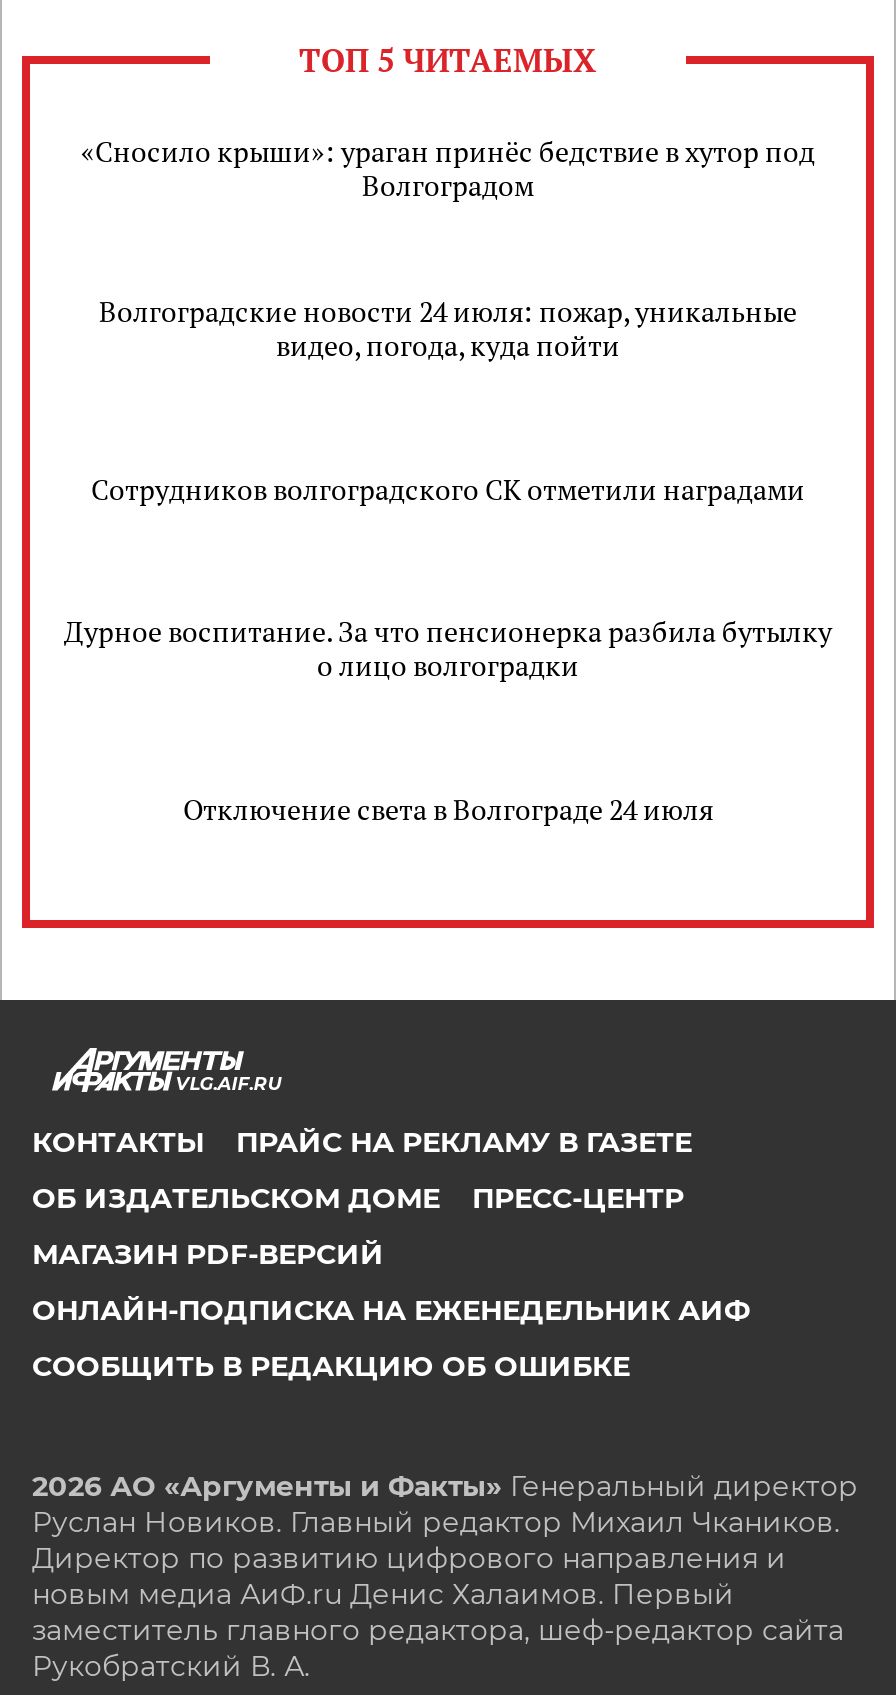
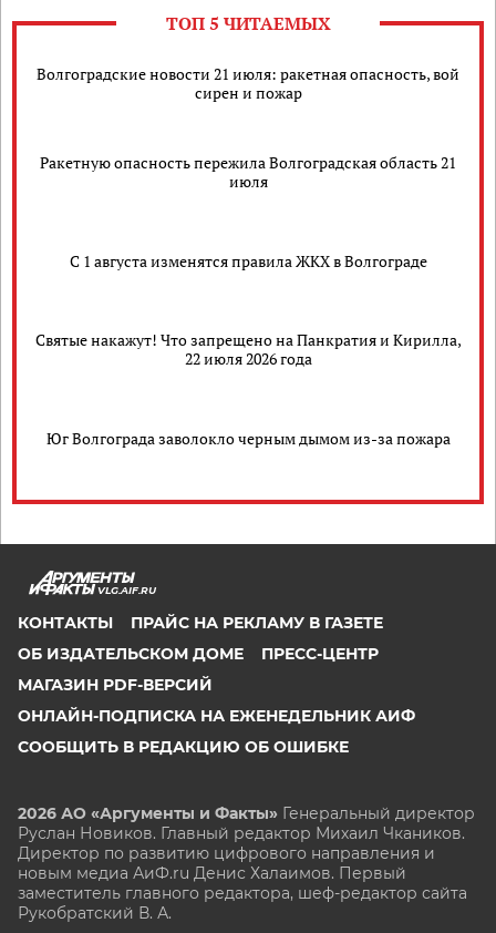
- «Сносило крыши»: ураган принёс бедствие в хутор под
- Волгоградом
+ Волгоградские новости 21 июля: ракетная опасность, вой
+ сирен и пожар

- Волгоградские новости 24 июля: пожар, уникальные
- видео, погода, куда пойти
+ Ракетную опасность пережила Волгоградская область 21
+ июля

- Сотрудников волгоградского СК отметили наградами
+ С 1 августа изменятся правила ЖКХ в Волгограде

- Дурное воспитание. За что пенсионерка разбила бутылку
- о лицо волгоградки
+ Святые накажут! Что запрещено на Панкратия и Кирилла,
+ 22 июля 2026 года

- Отключение света в Волгограде 24 июля
+ Юг Волгограда заволокло черным дымом из-за пожара
